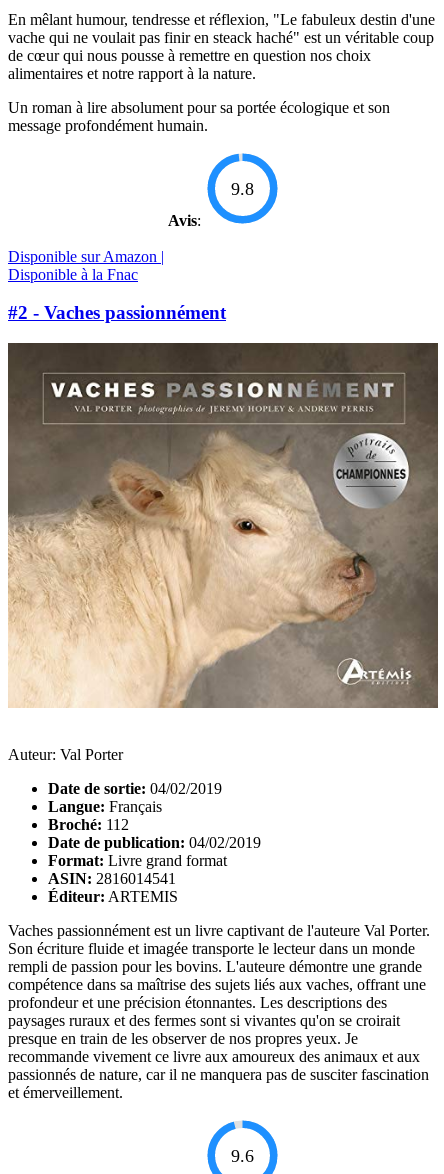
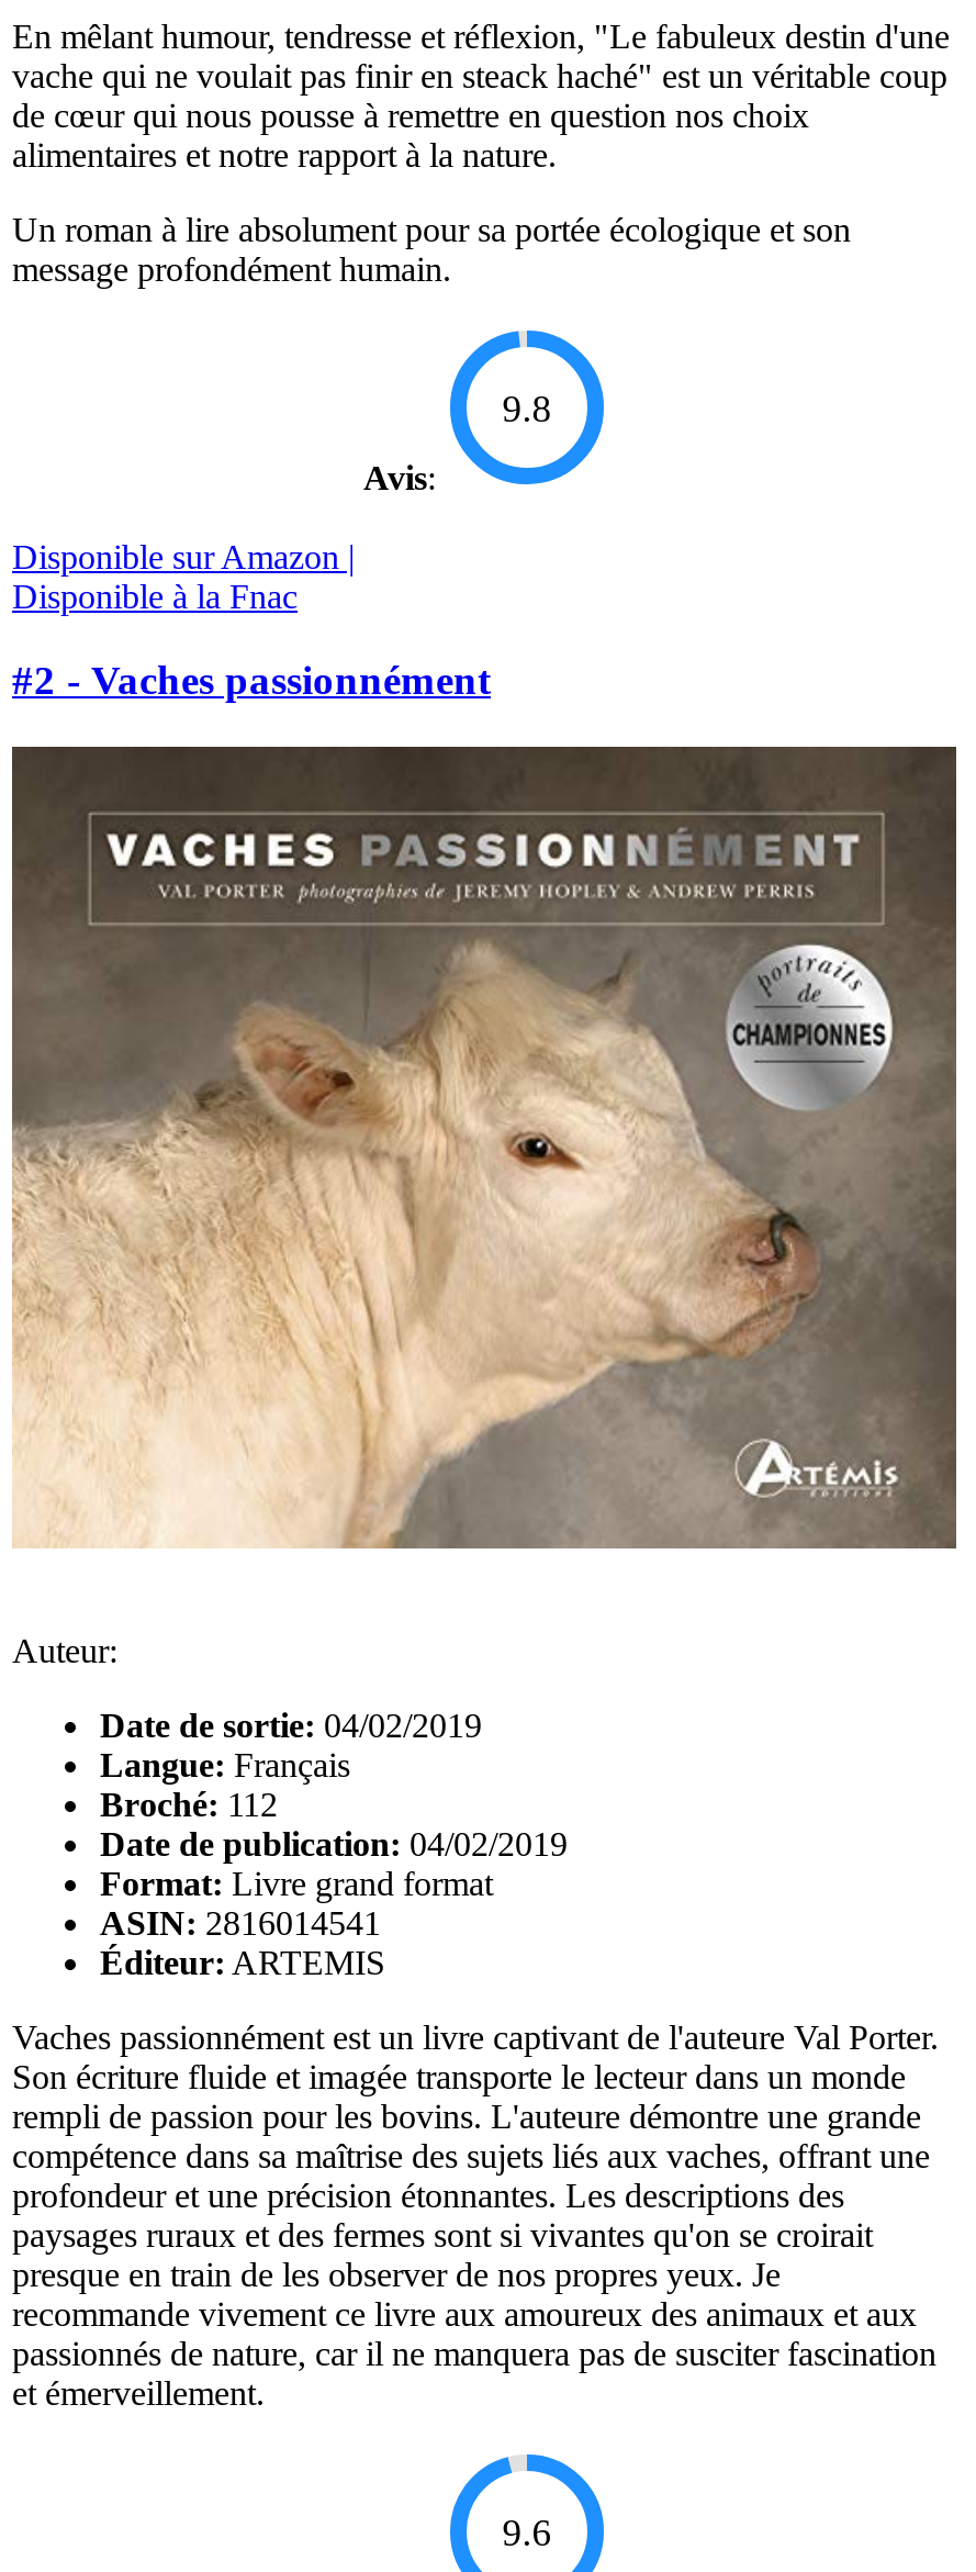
- Auteur: Val Porter
+ Auteur:
